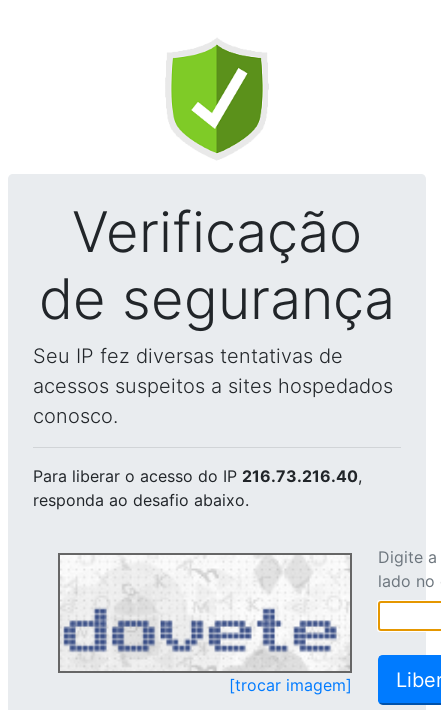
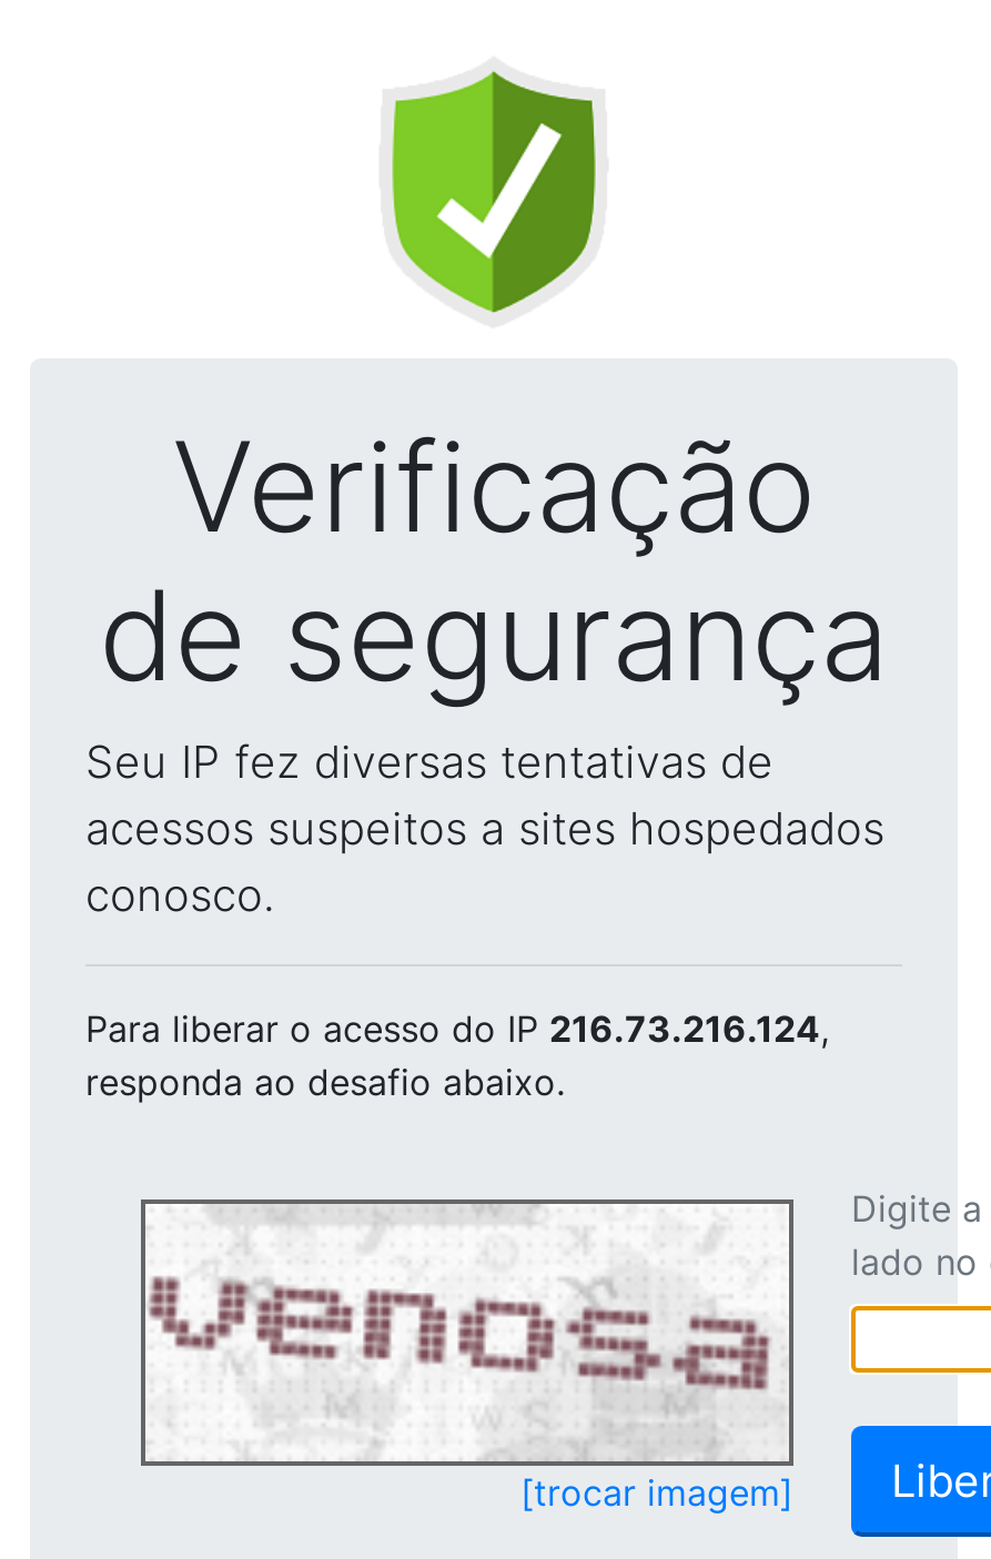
- Para liberar o acesso do IP 216.73.216.40,
+ Para liberar o acesso do IP 216.73.216.124,

- [image]
+ [image]
